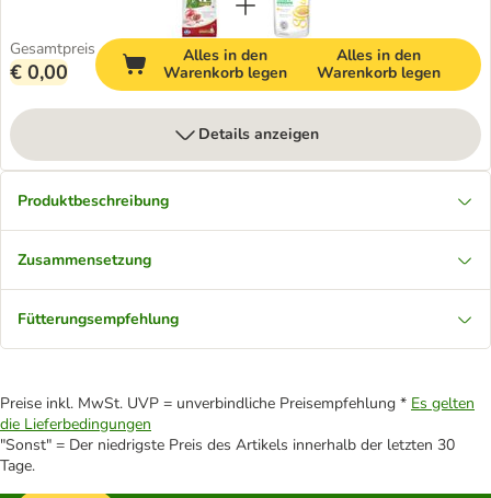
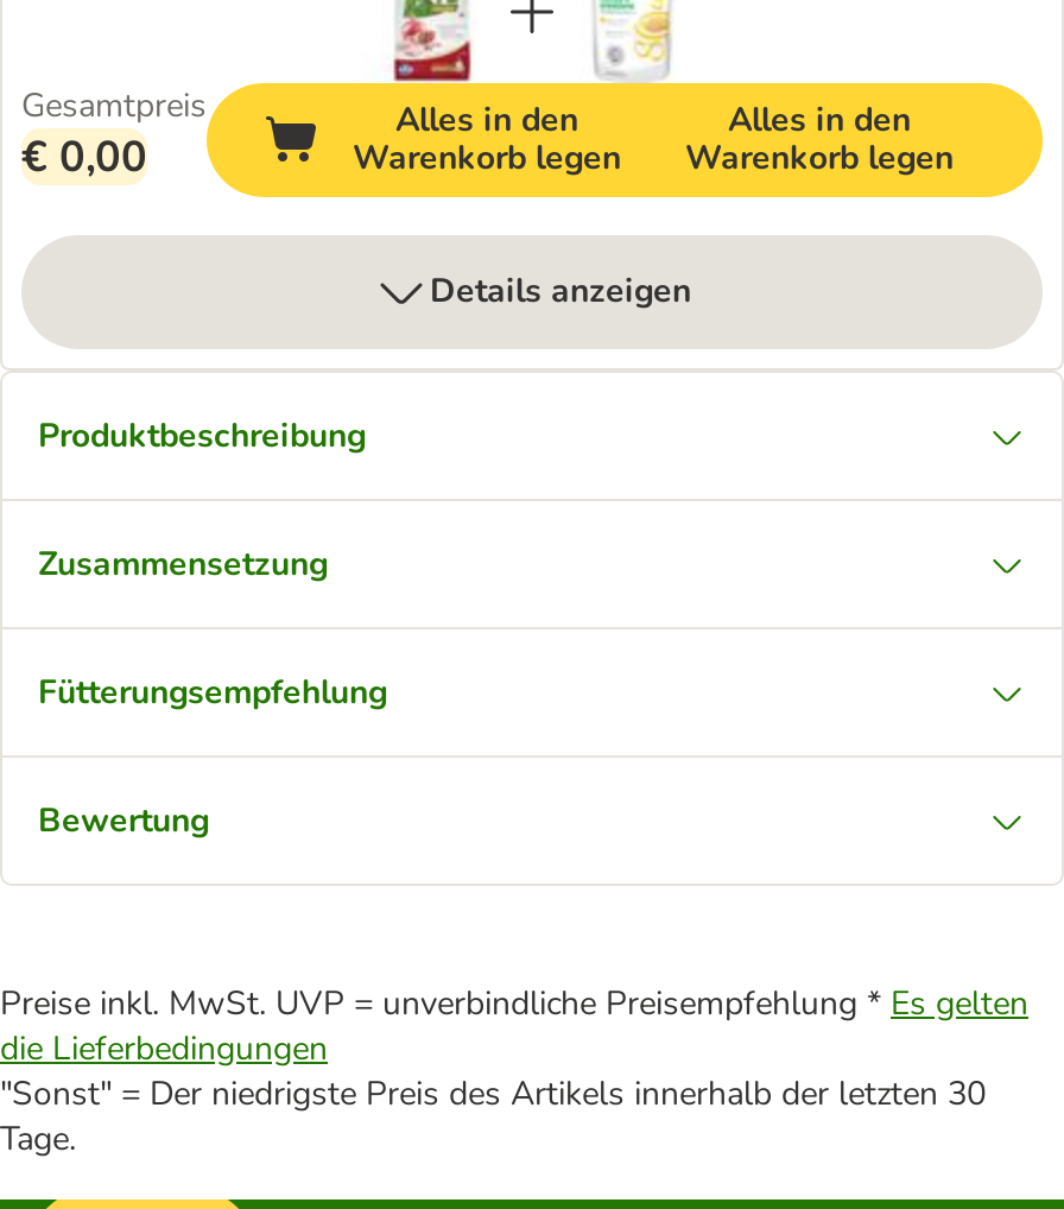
+ Bewertung
